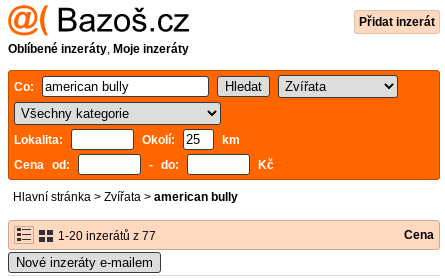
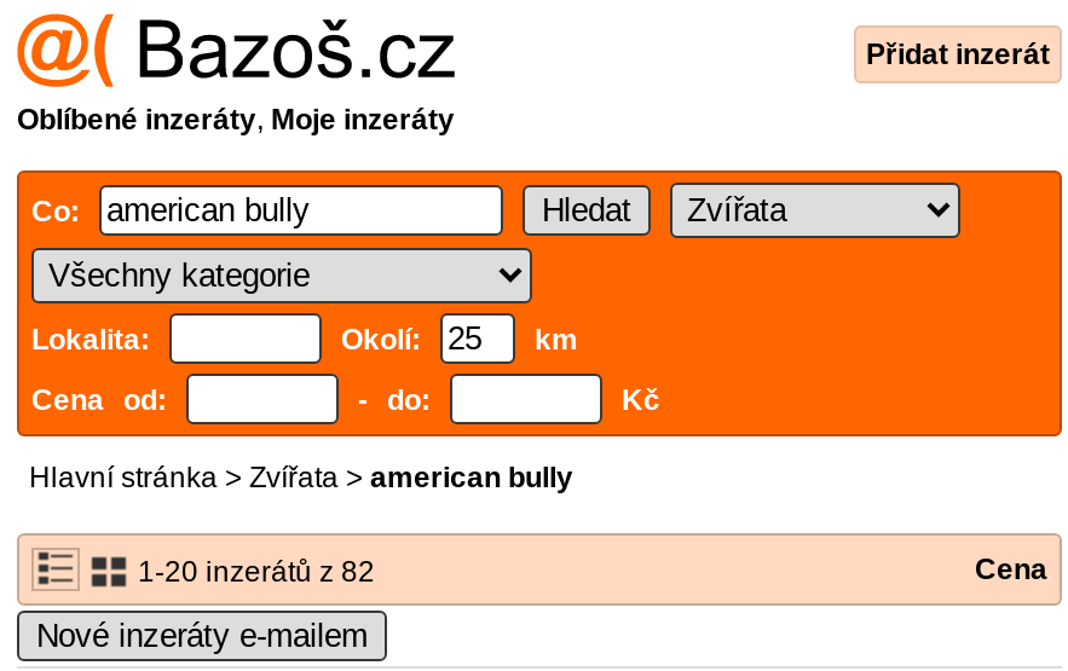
- 1-20 inzerátů z 77
+ 1-20 inzerátů z 82
